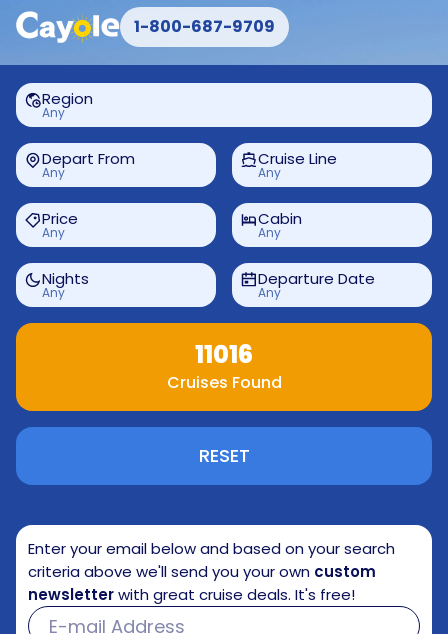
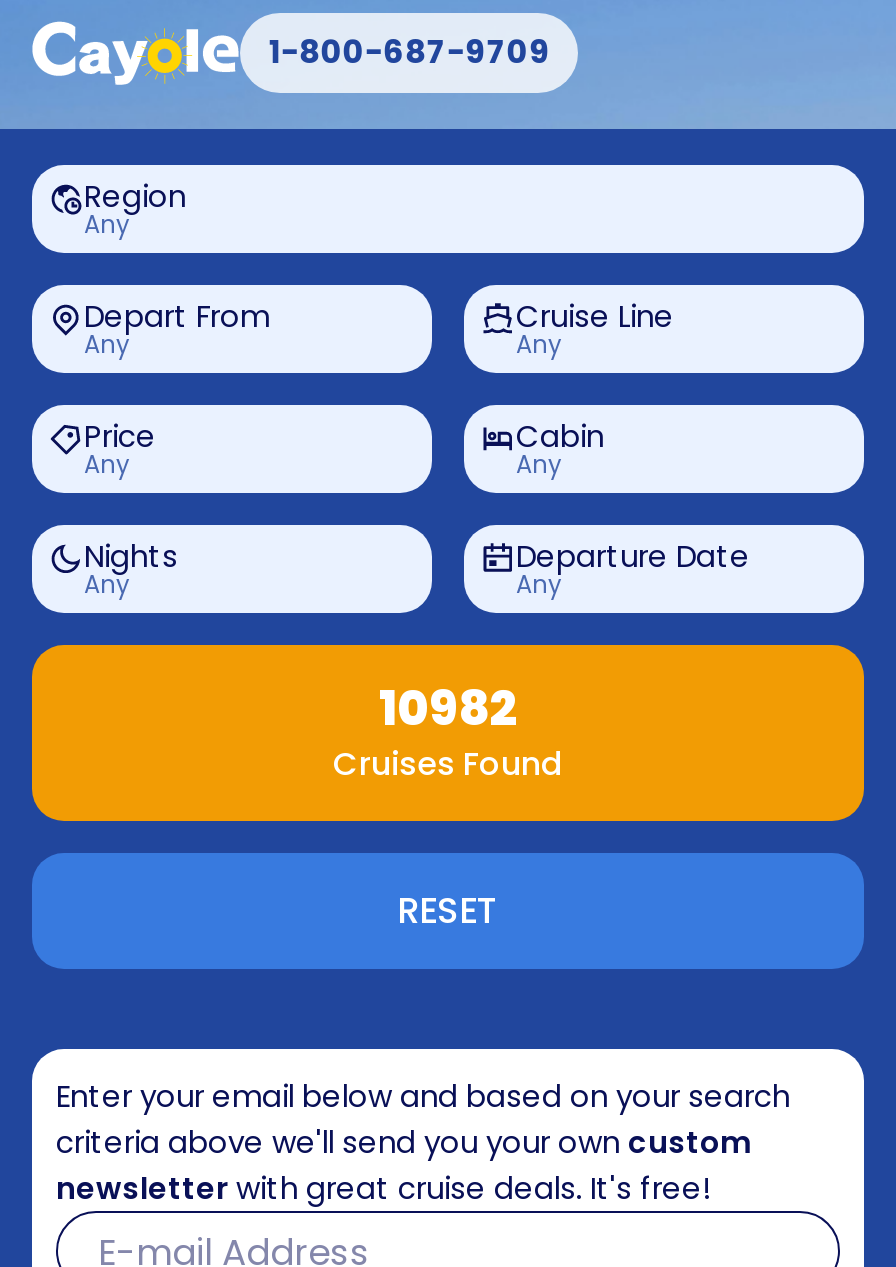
- 11016
+ 10982
